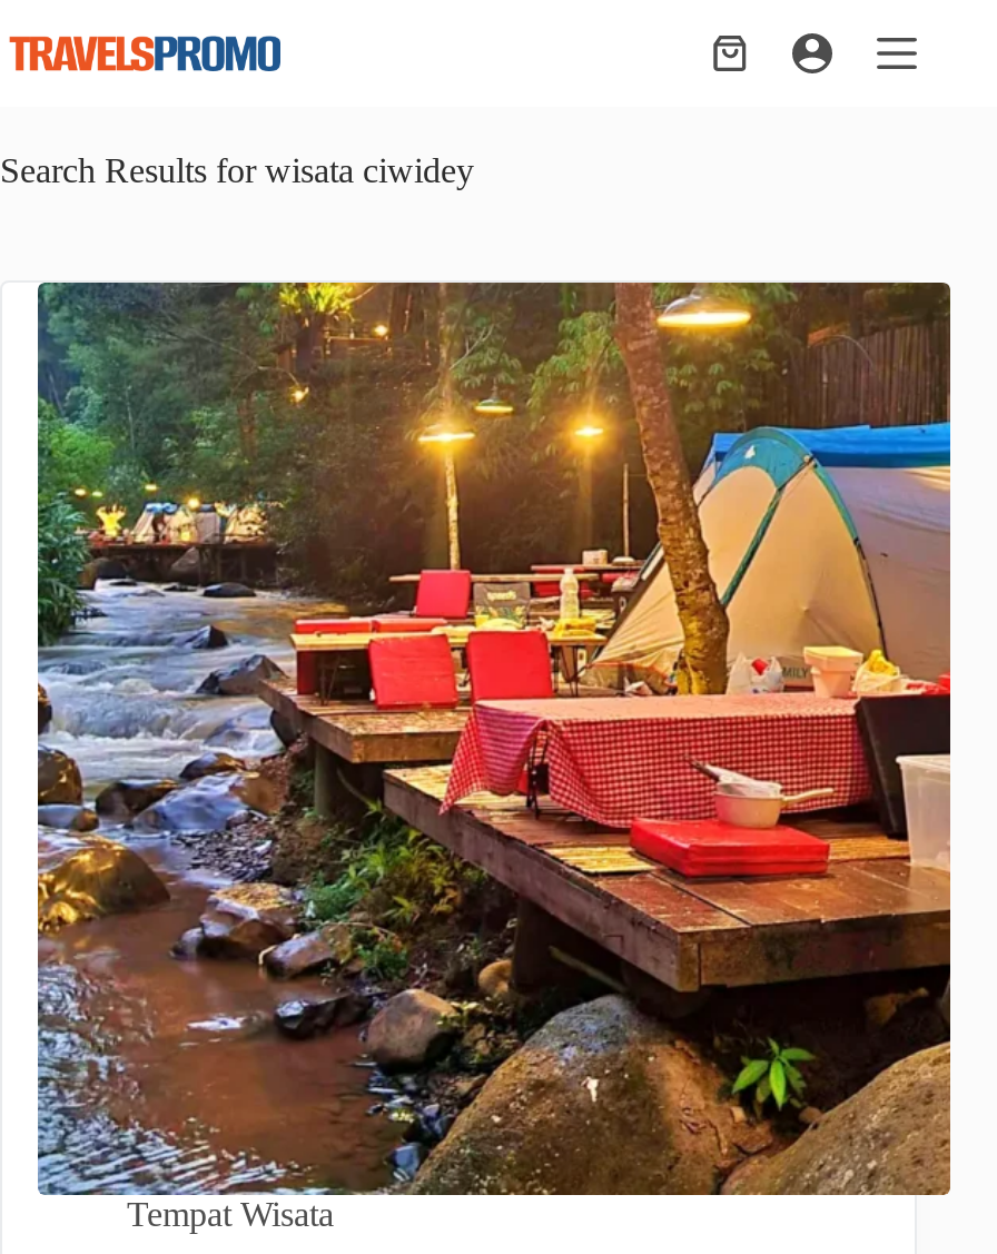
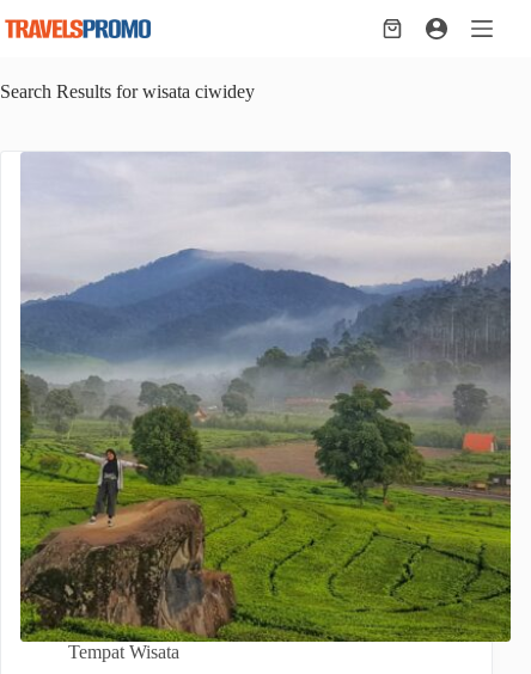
- [image]
+ [image]
